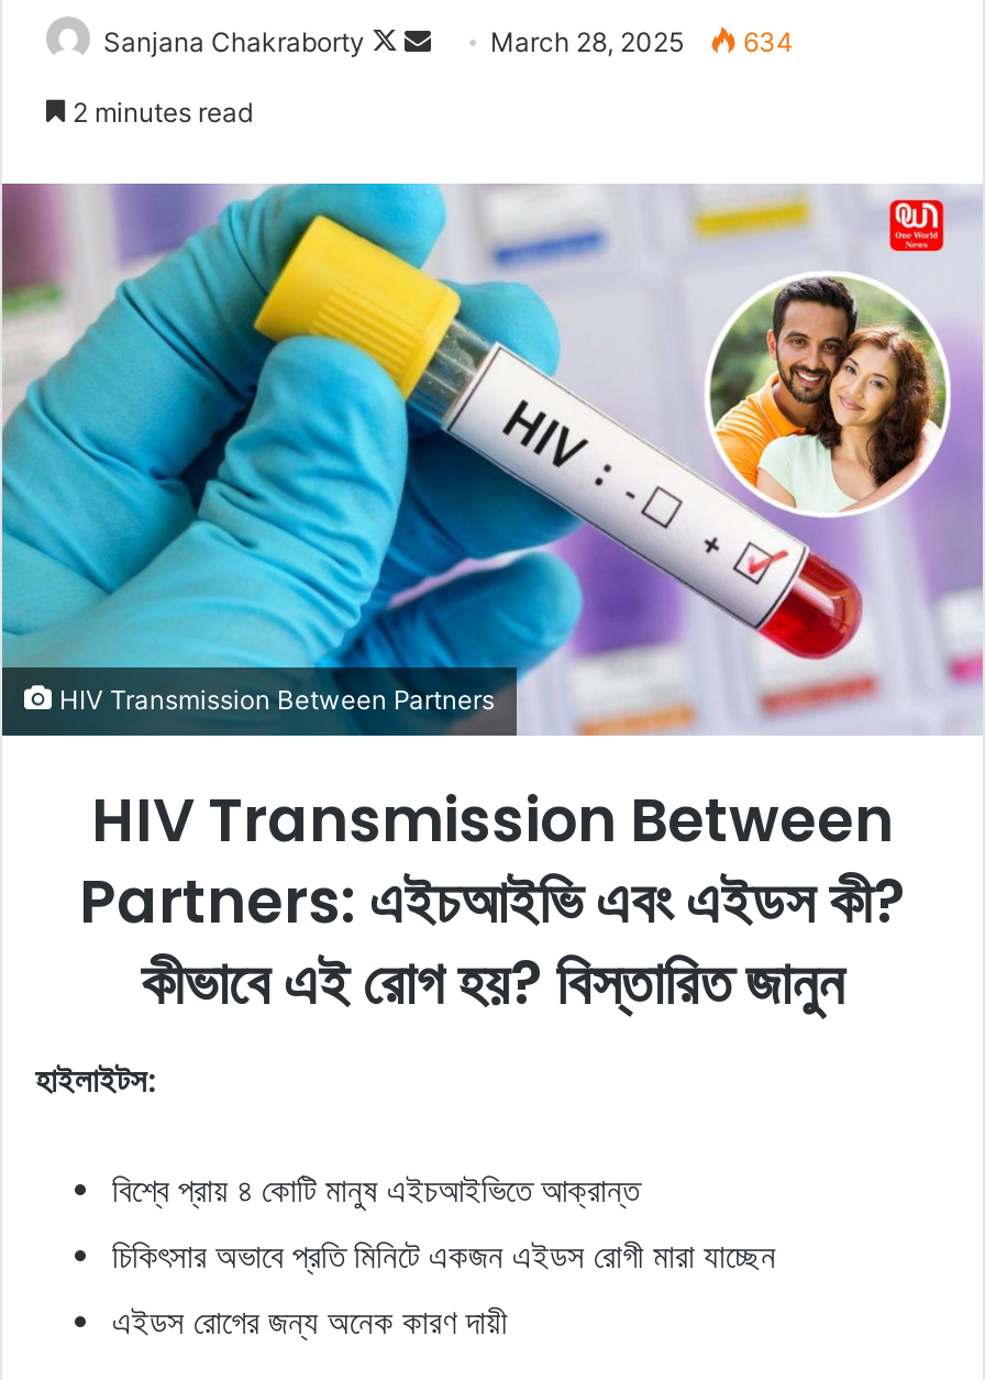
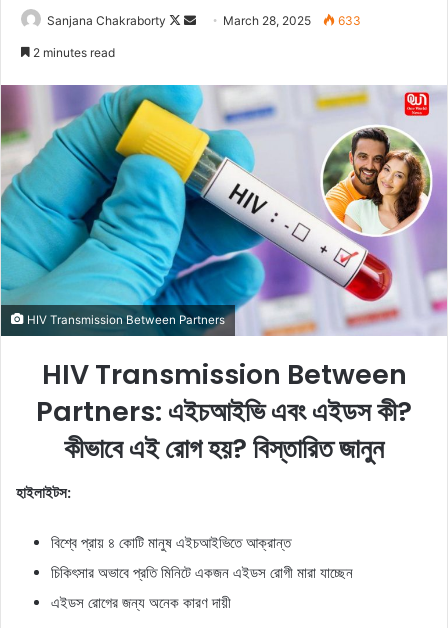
- 634
+ 633
